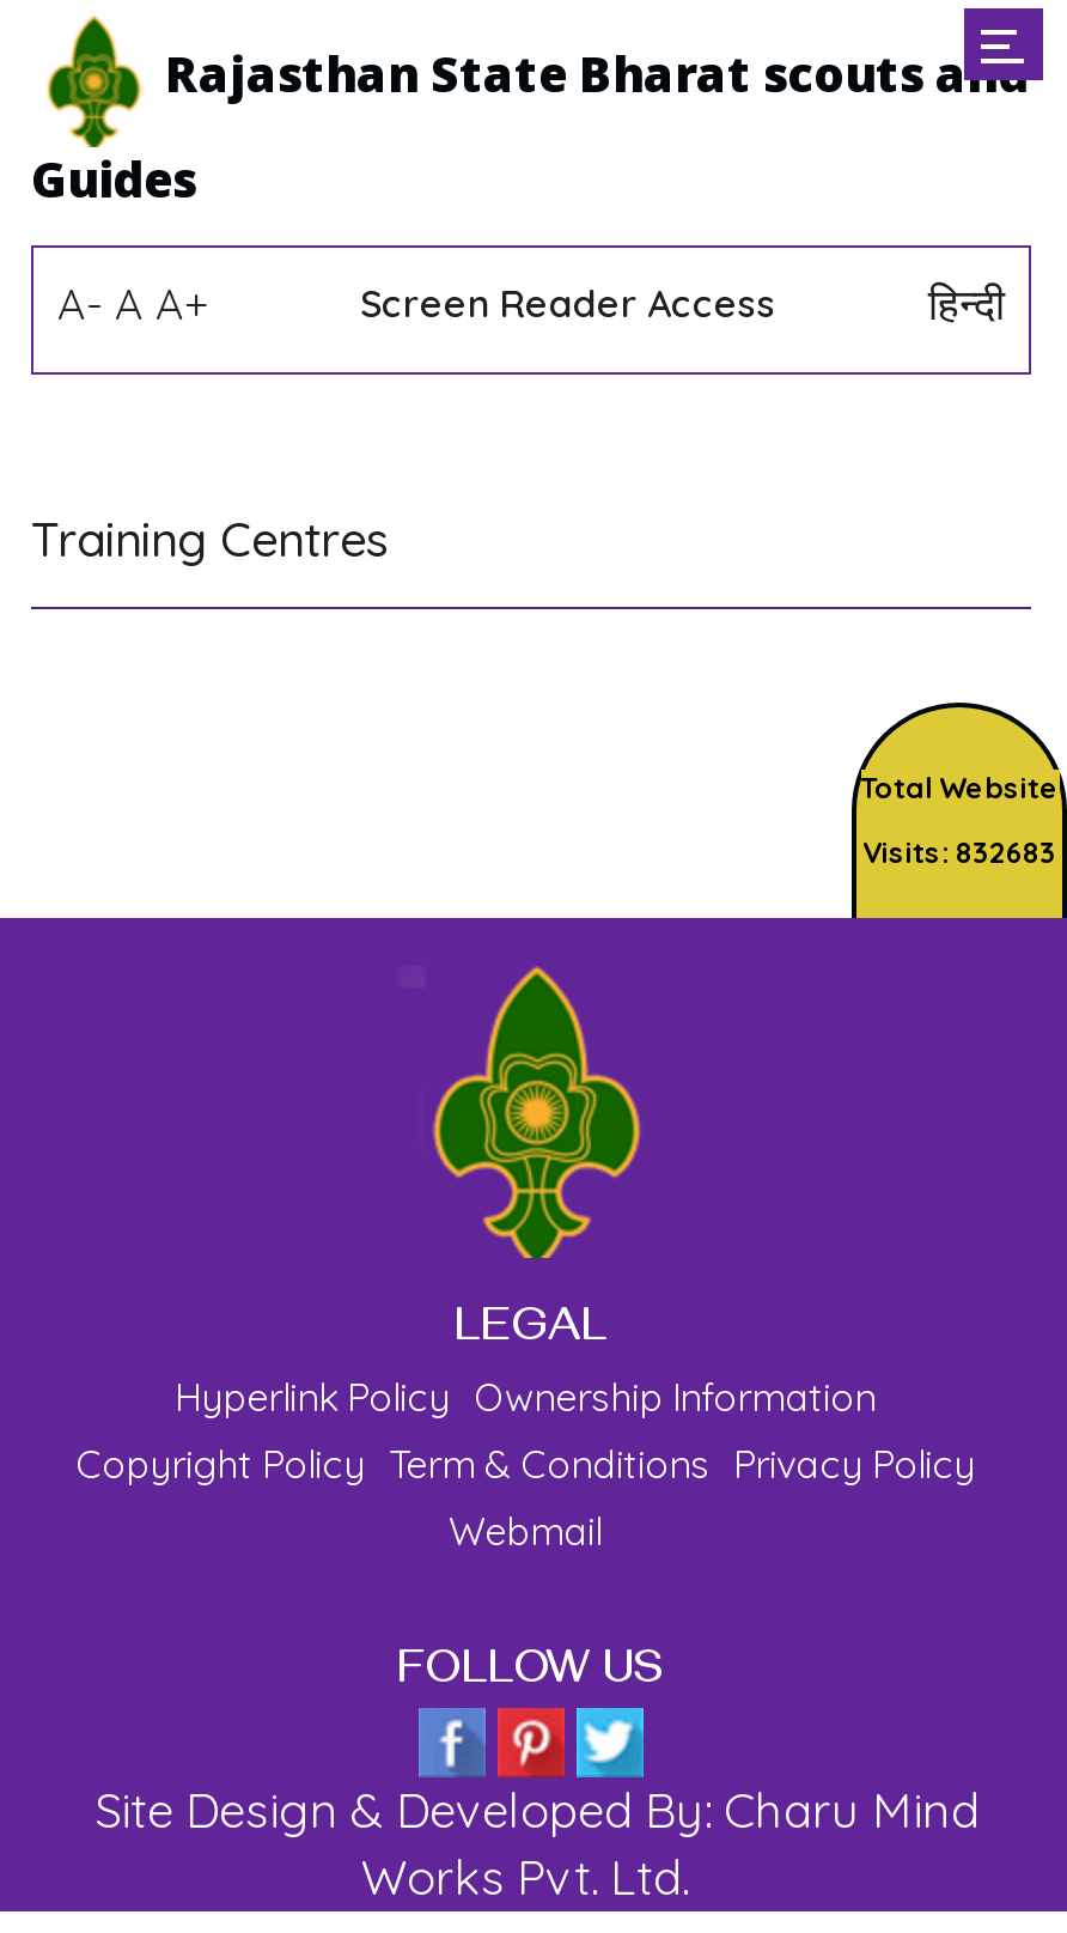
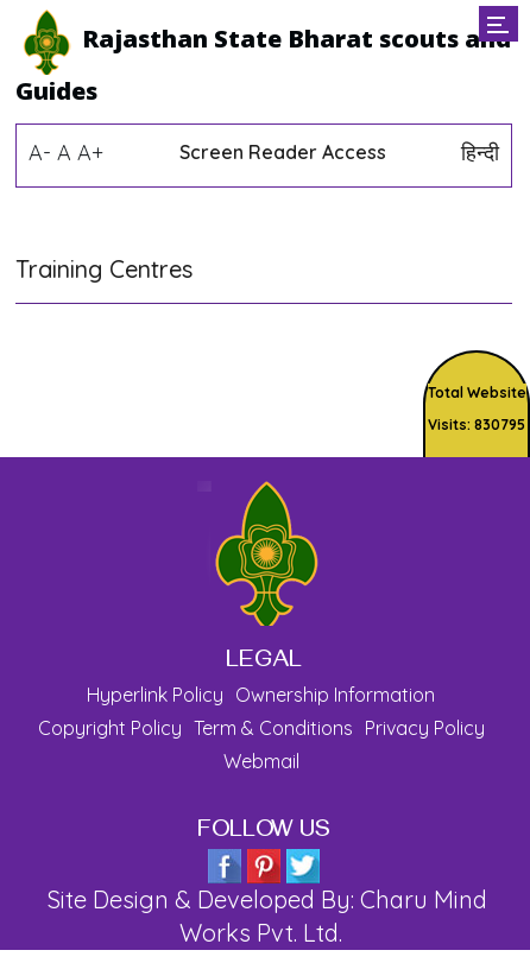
- Visits: 832683
+ Visits: 830795
